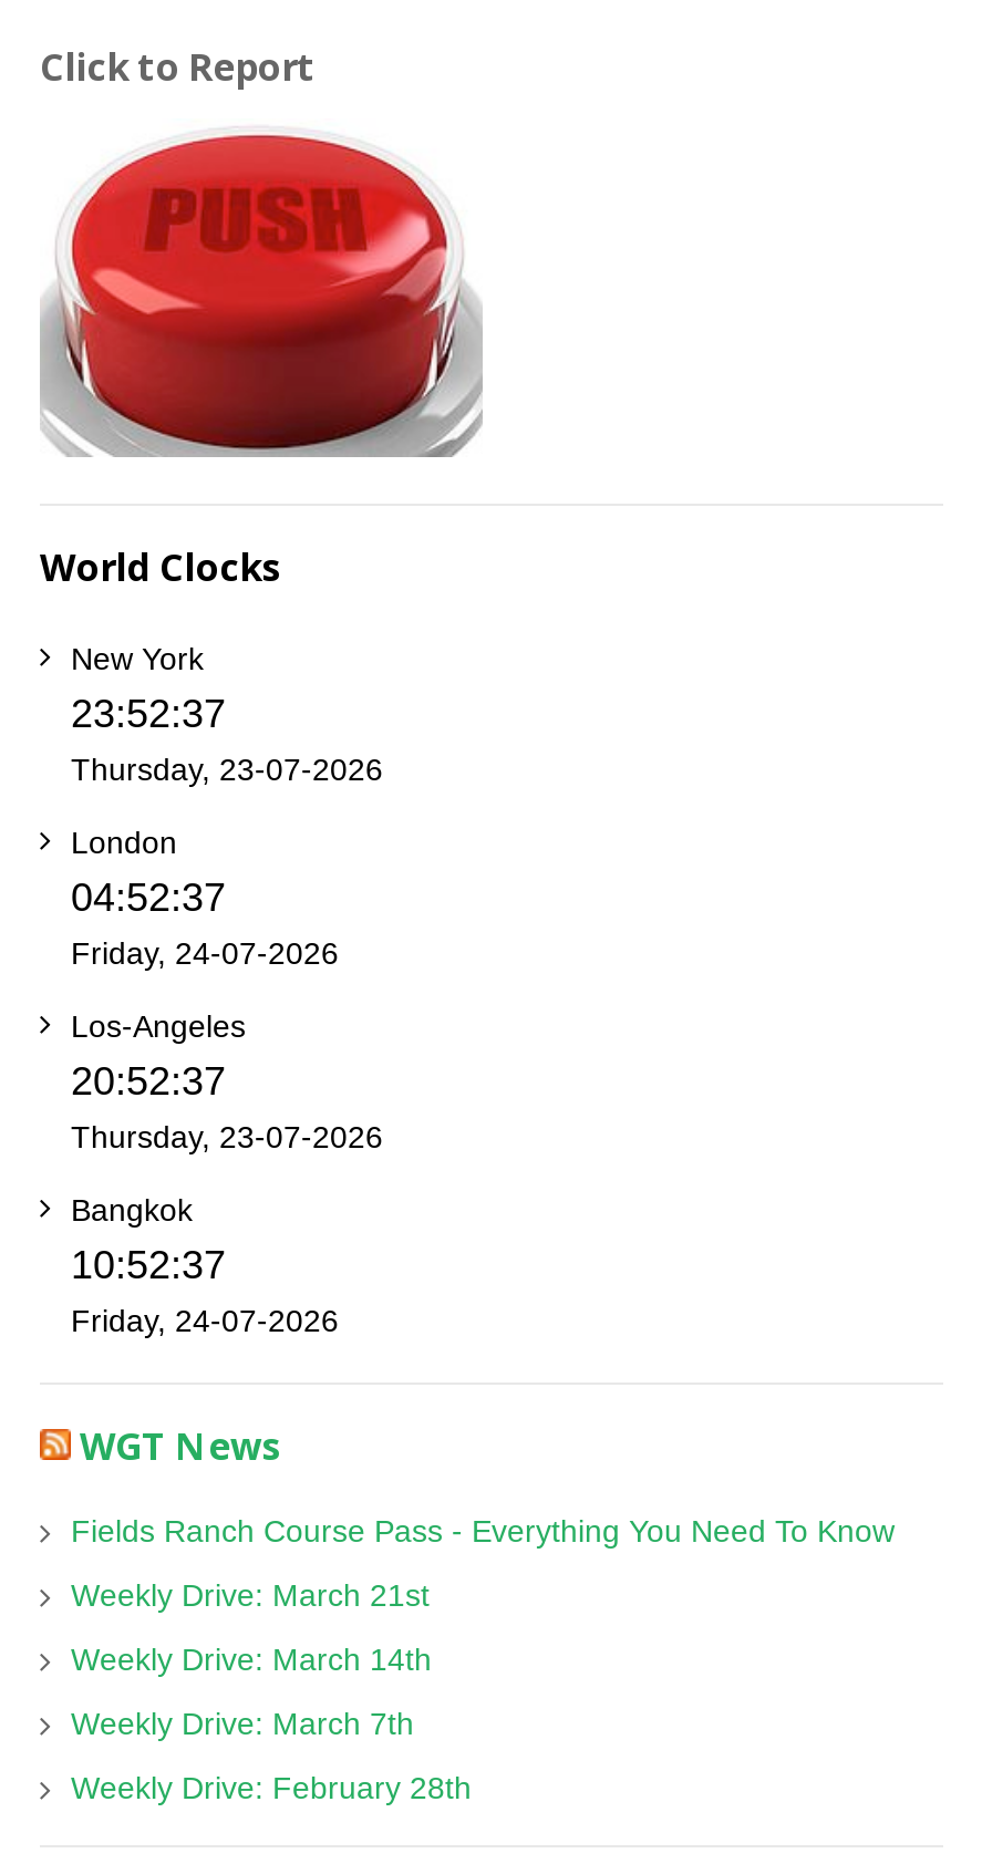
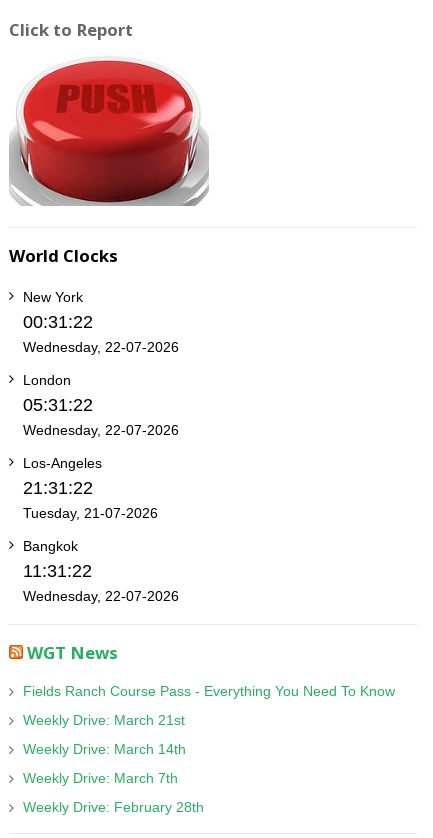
- 23:52:37
- Thursday, 23-07-2026
+ 00:31:22
+ Wednesday, 22-07-2026

- 04:52:37
- Friday, 24-07-2026
+ 05:31:22
+ Wednesday, 22-07-2026

- 20:52:37
- Thursday, 23-07-2026
+ 21:31:22
+ Tuesday, 21-07-2026

- 10:52:37
- Friday, 24-07-2026
+ 11:31:22
+ Wednesday, 22-07-2026
